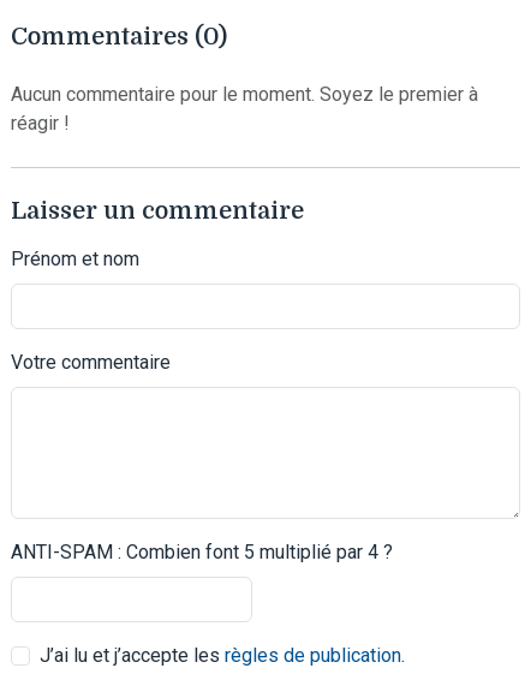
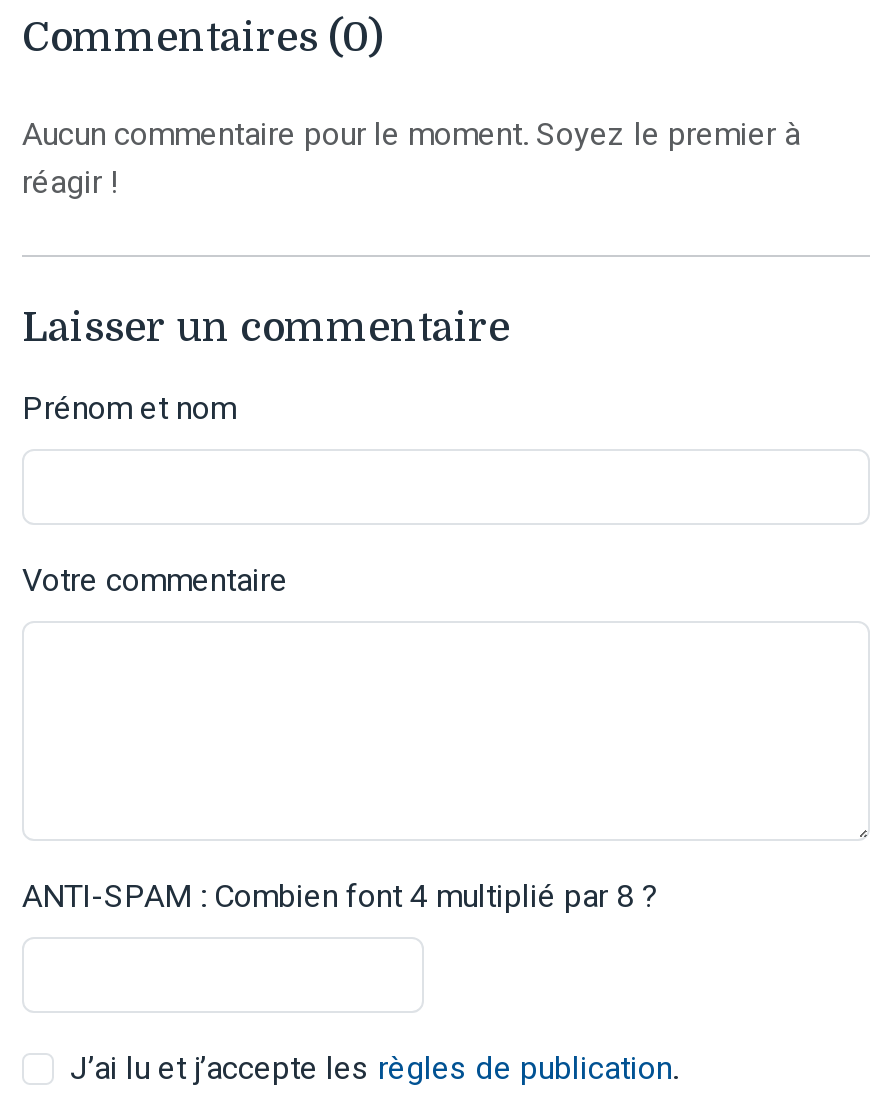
- ANTI-SPAM : Combien font 5 multiplié par 4 ?
+ ANTI-SPAM : Combien font 4 multiplié par 8 ?
